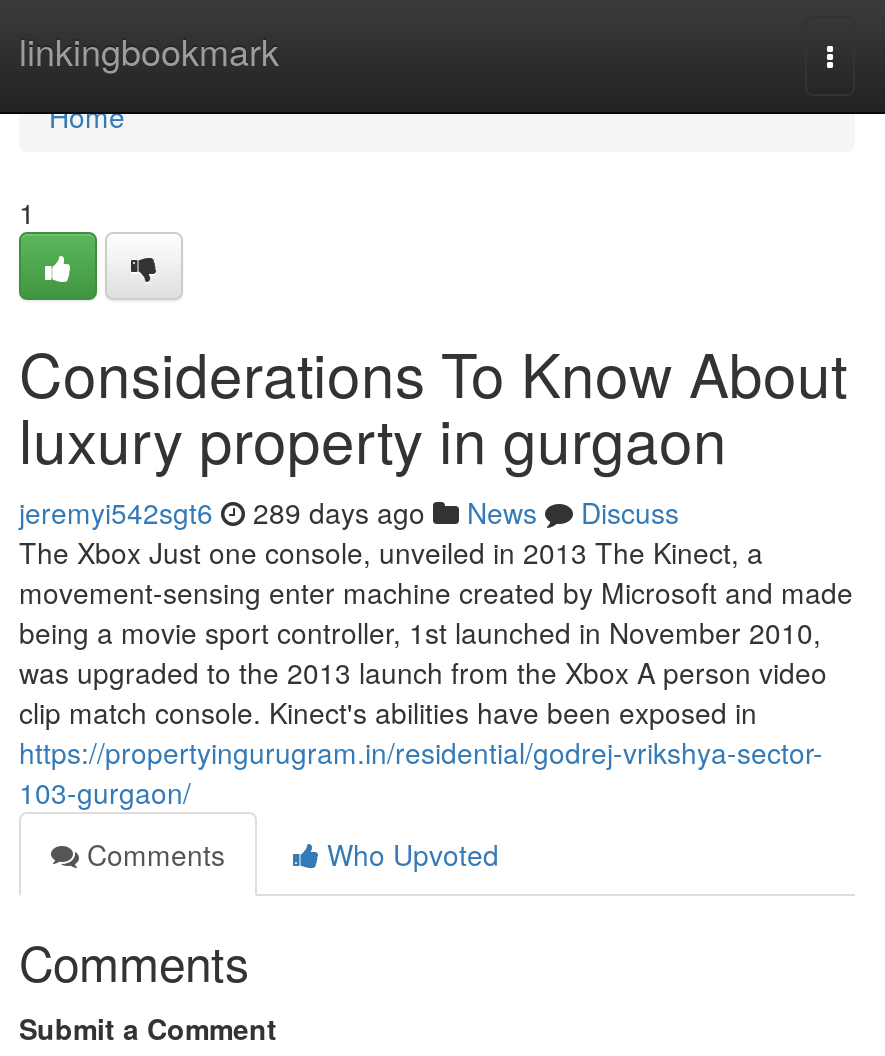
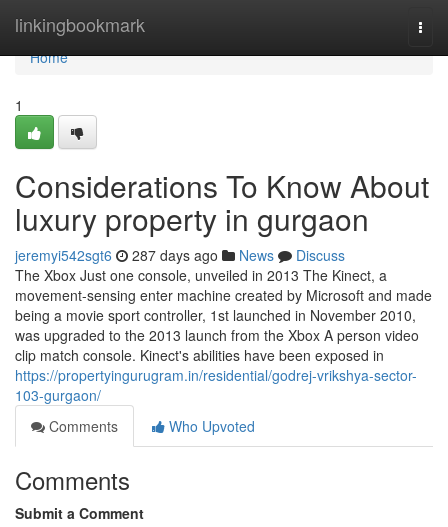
- jeremyi542sgt6 289 days ago News Discuss
+ jeremyi542sgt6 287 days ago News Discuss
